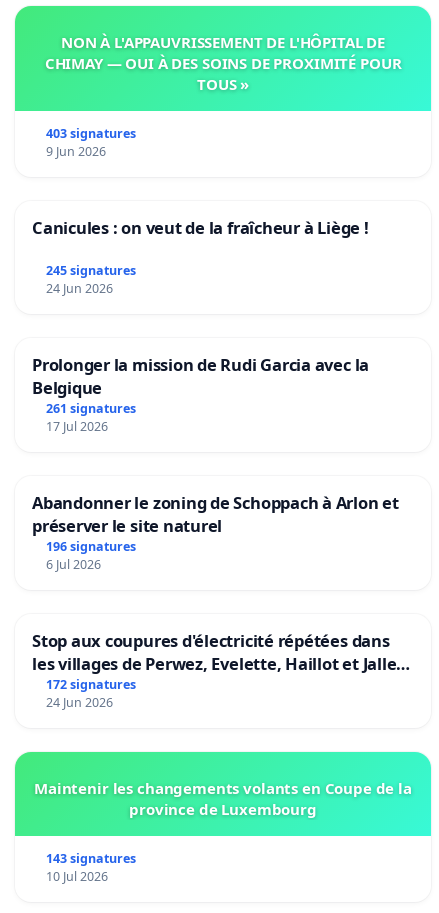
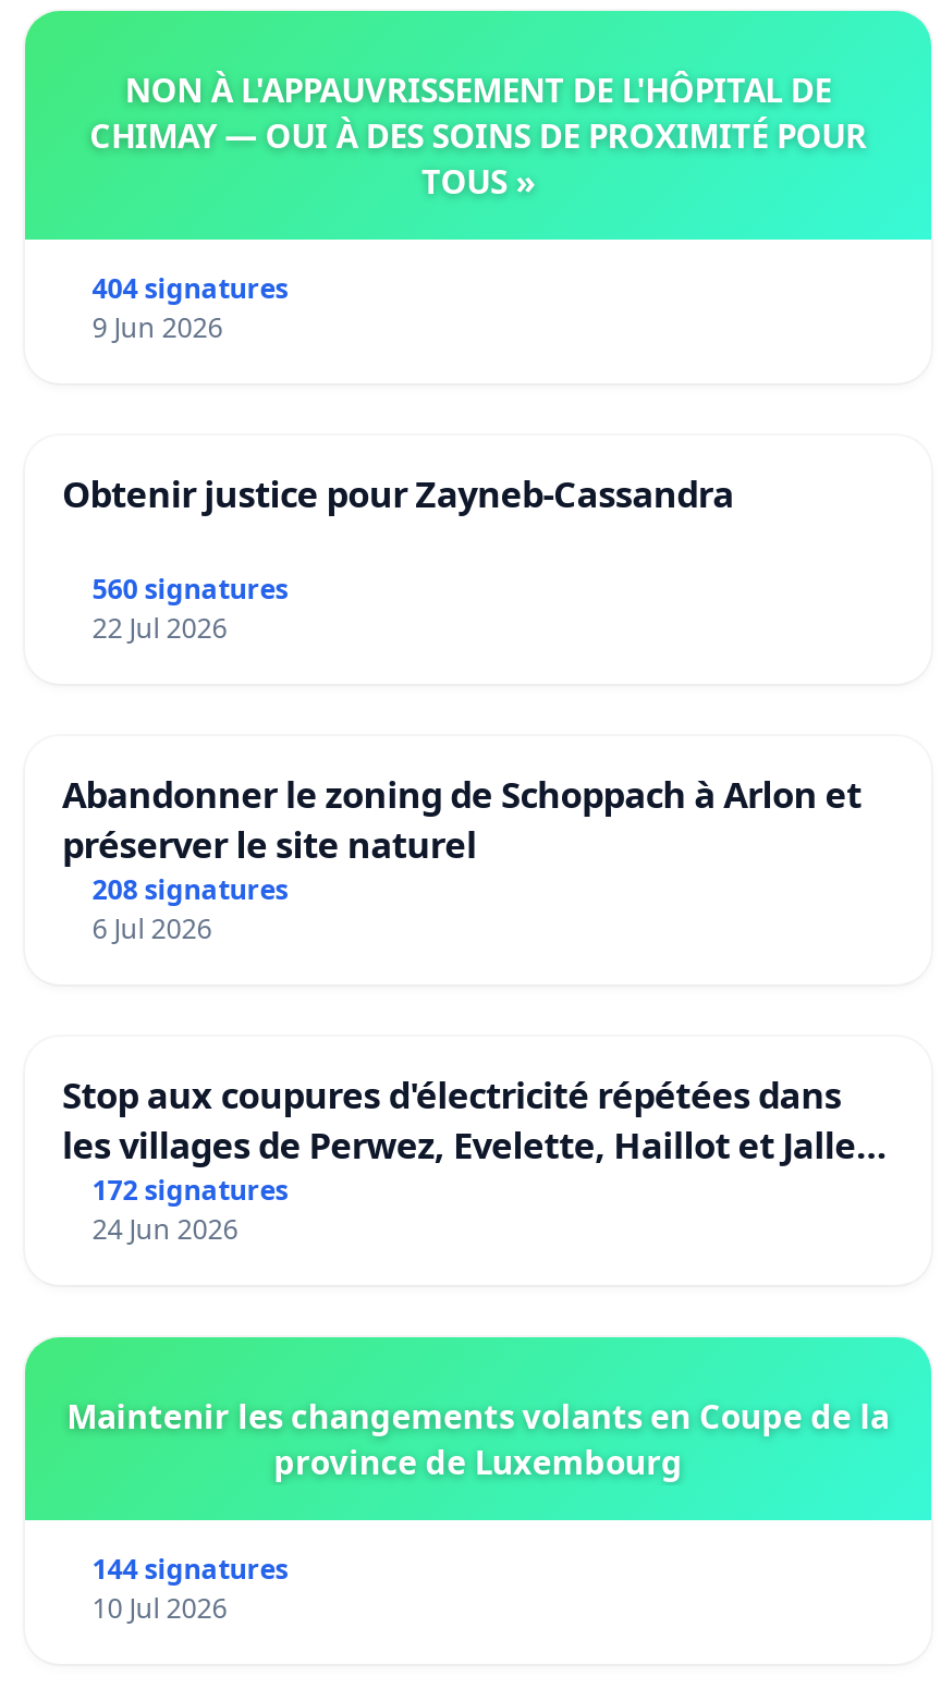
- 403 signatures
+ 404 signatures

- Canicules : on veut de la fraîcheur à Liège !
- 245 signatures
- 24 Jun 2026
- Prolonger la mission de Rudi Garcia avec la
- Belgique
- 261 signatures
- 17 Jul 2026
+ Obtenir justice pour Zayneb-Cassandra
+ 560 signatures
+ 22 Jul 2026

- 196 signatures
+ 208 signatures

- 143 signatures
+ 144 signatures
